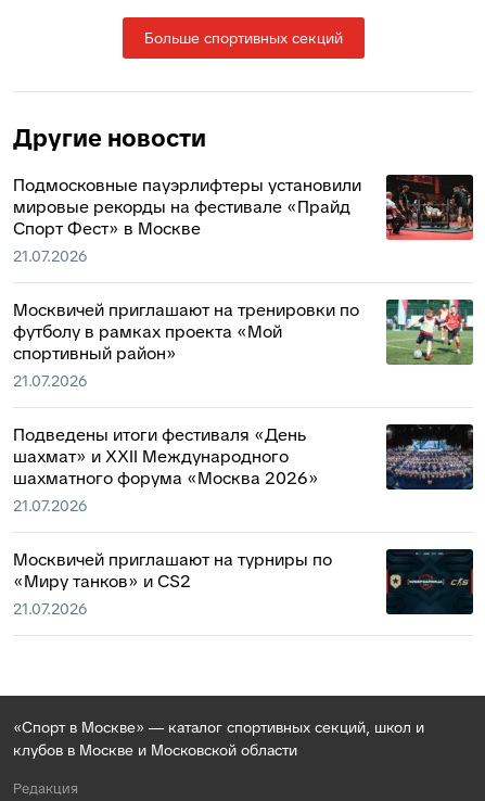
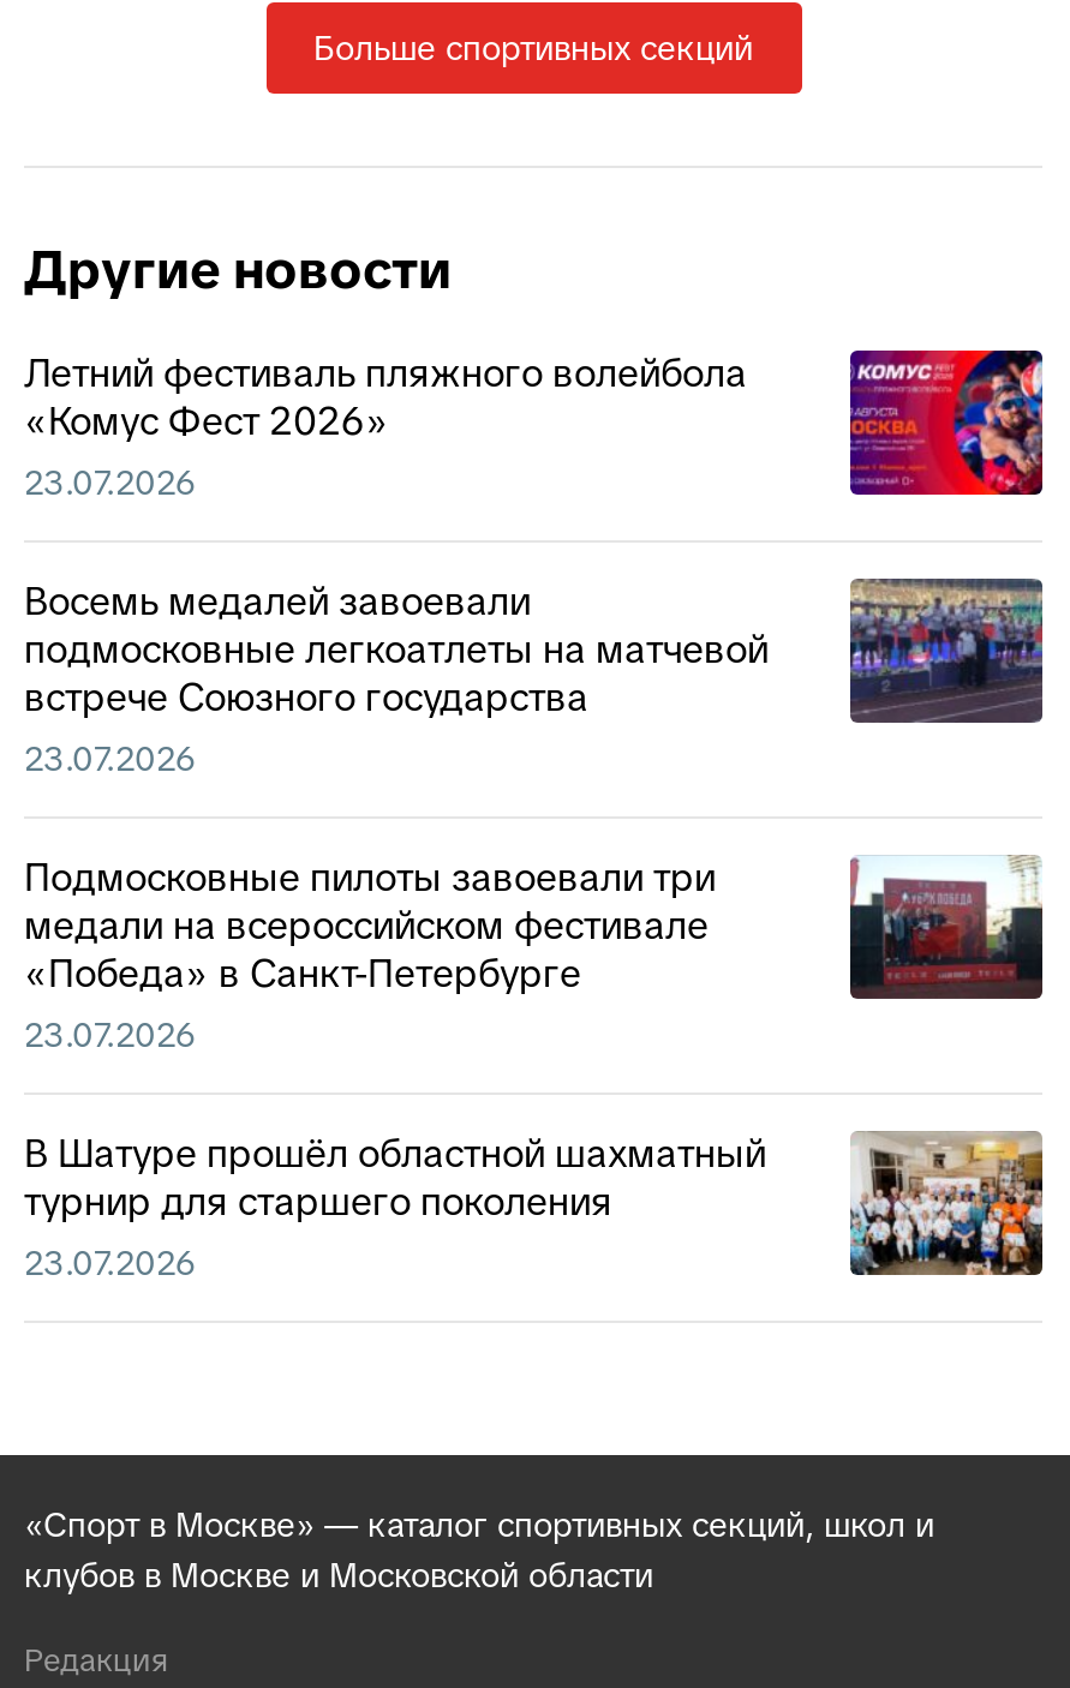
- Подмосковные пауэрлифтеры установили
- мировые рекорды на фестивале «Прайд
- Спорт Фест» в Москве
- 21.07.2026
+ Летний фестиваль пляжного волейбола
+ «Комус Фест 2026»
+ 23.07.2026

- [image]
+ [image]

- [image]
- Москвичей приглашают на тренировки по
- футболу в рамках проекта «Мой
- спортивный район»
- 21.07.2026
+ [image]
+ Восемь медалей завоевали
+ подмосковные легкоатлеты на матчевой
+ встрече Союзного государства
+ 23.07.2026

- Подведены итоги фестиваля «День
- шахмат» и XXII Международного
- шахматного форума «Москва 2026»
- 21.07.2026
+ Подмосковные пилоты завоевали три
+ медали на всероссийском фестивале
+ «Победа» в Санкт-Петербурге
+ 23.07.2026

- [image]
+ [image]

- Москвичей приглашают на турниры по
- «Миру танков» и CS2
- 21.07.2026
+ В Шатуре прошёл областной шахматный
+ турнир для старшего поколения
+ 23.07.2026

- [image]
+ [image]
